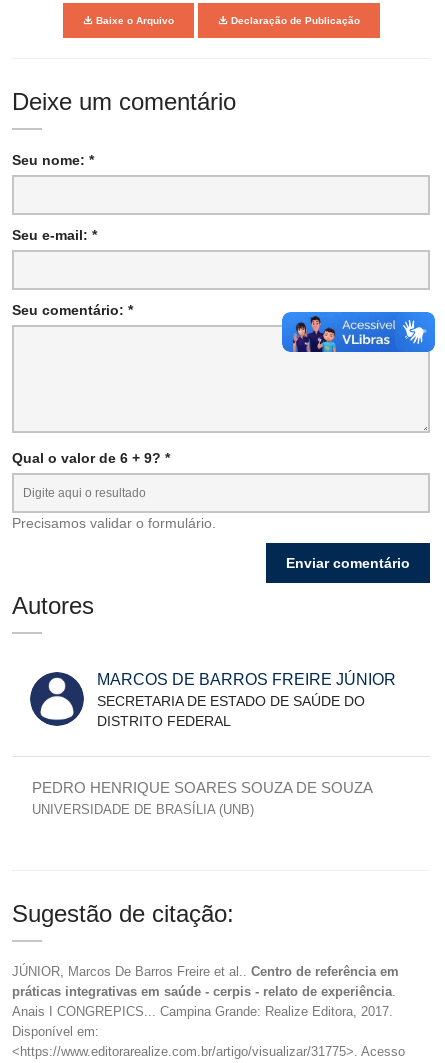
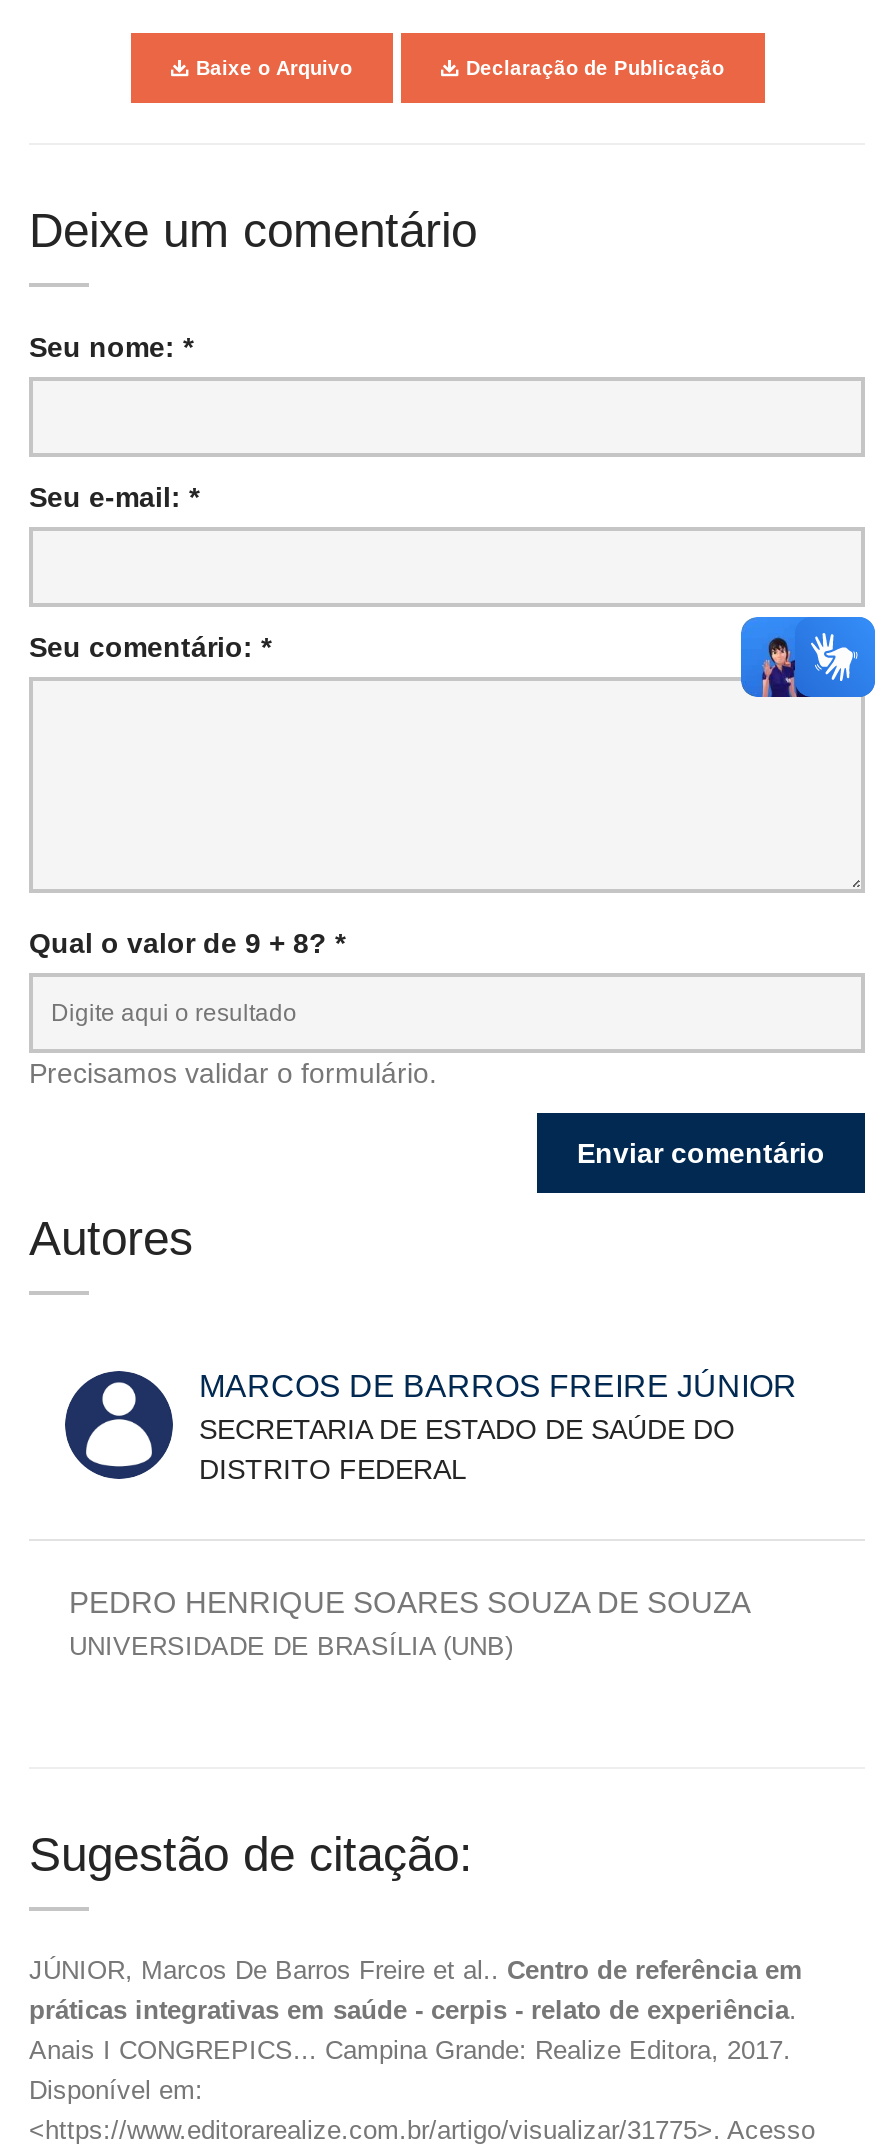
- [image]
+ [image]

- Qual o valor de 6 + 9? *
+ Qual o valor de 9 + 8? *
